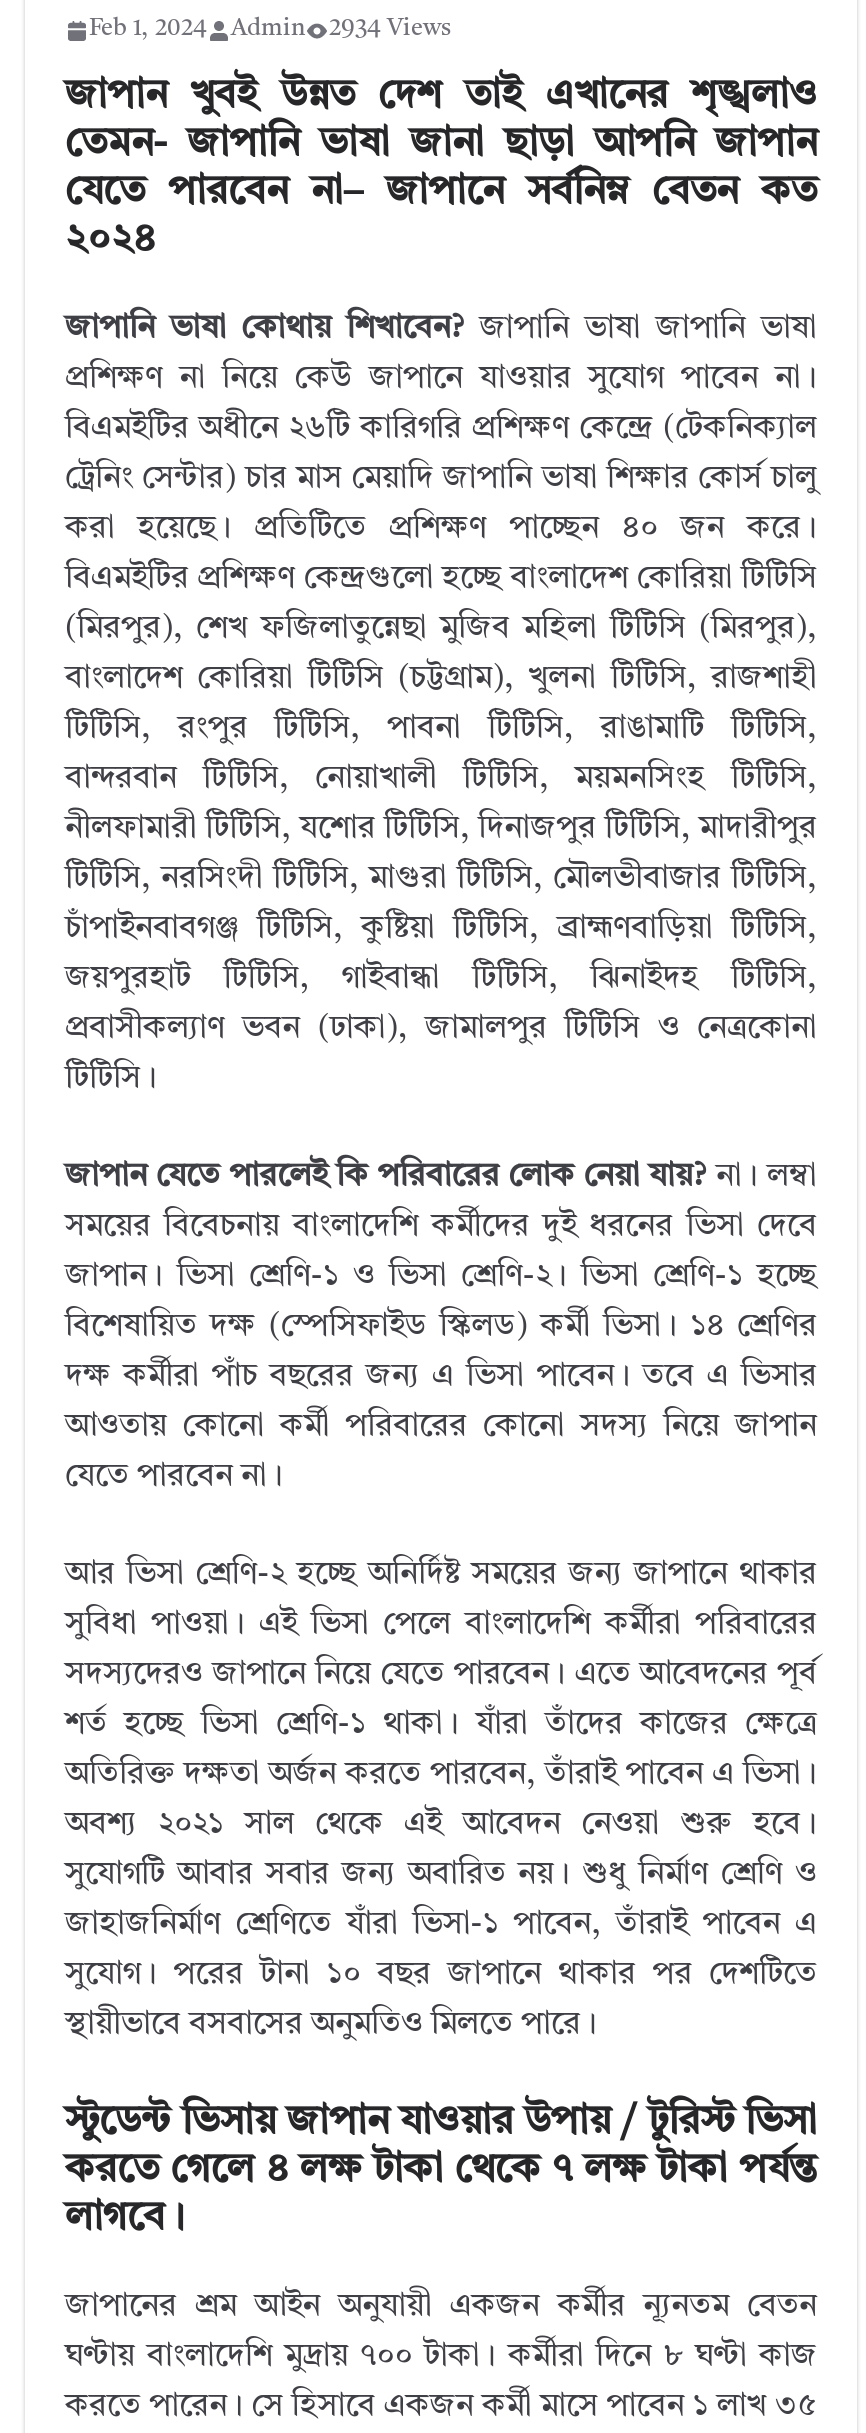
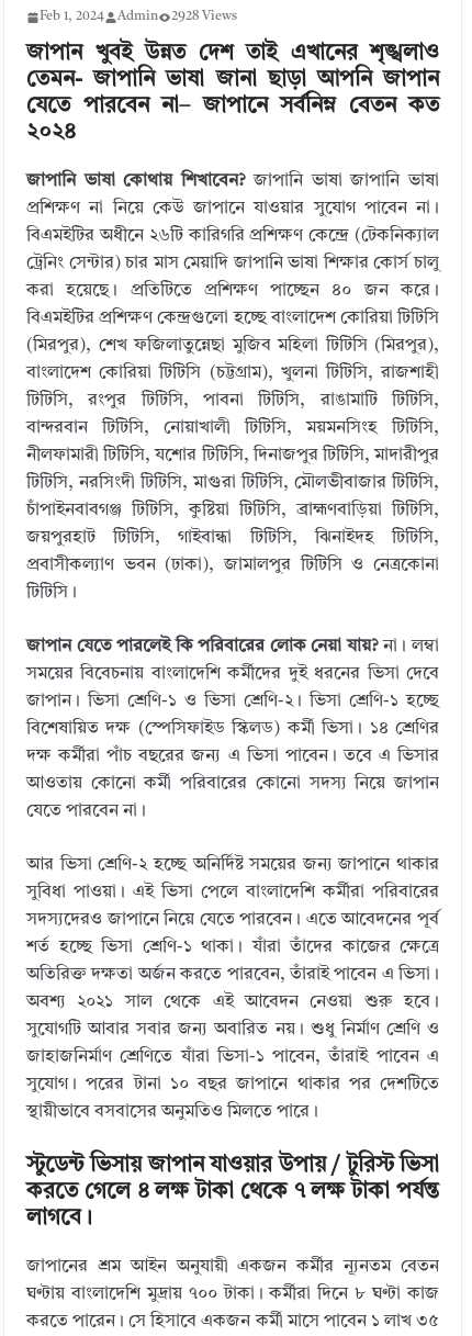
- Feb 1, 2024 Admin 2934 Views
+ Feb 1, 2024 Admin 2928 Views
